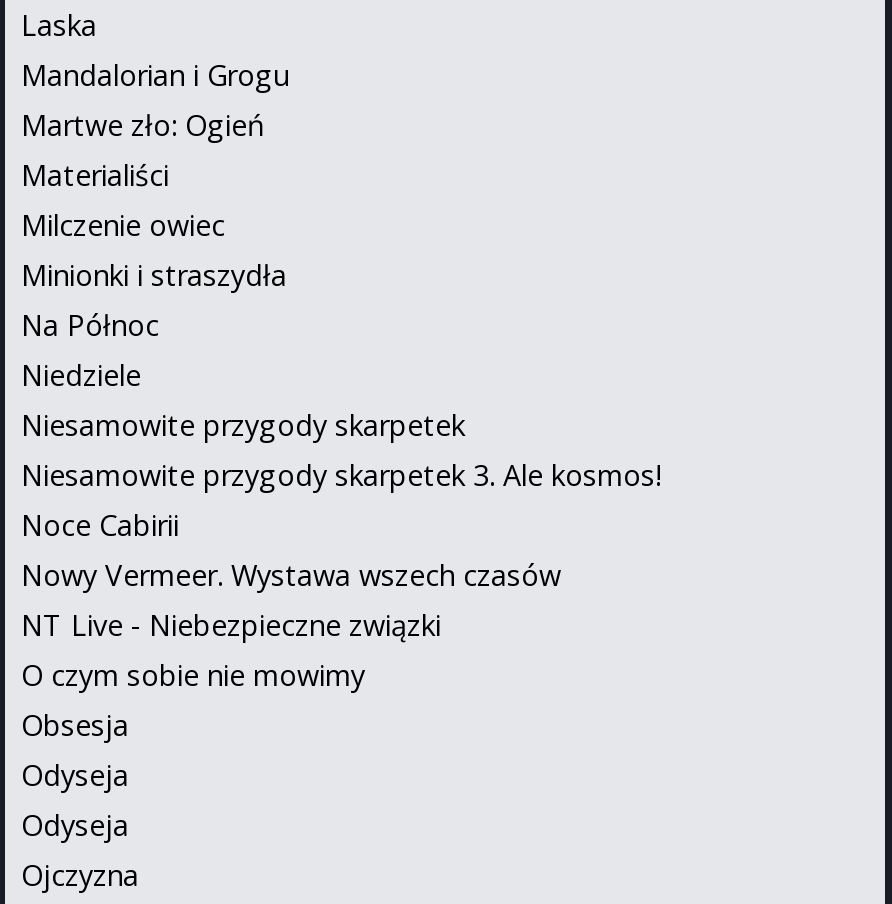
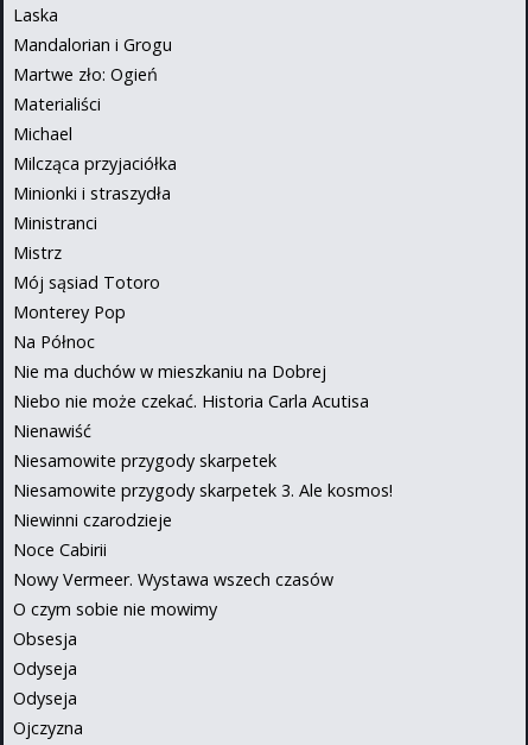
- Milczenie owiec
+ Michael
+ Milcząca przyjaciółka

+ Ministranci
+ Mistrz
+ Mój sąsiad Totoro
+ Monterey Pop

- Niedziele
+ Nie ma duchów w mieszkaniu na Dobrej
+ Niebo nie może czekać. Historia Carla Acutisa
+ Nienawiść

+ Niewinni czarodzieje

moved down: Noce Cabirii | Nowy Vermeer. Wystawa wszech czasów

- NT Live - Niebezpieczne związki
